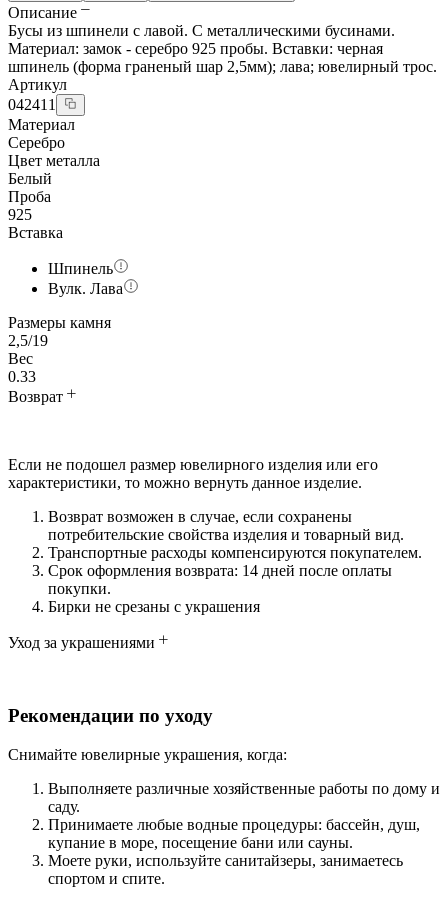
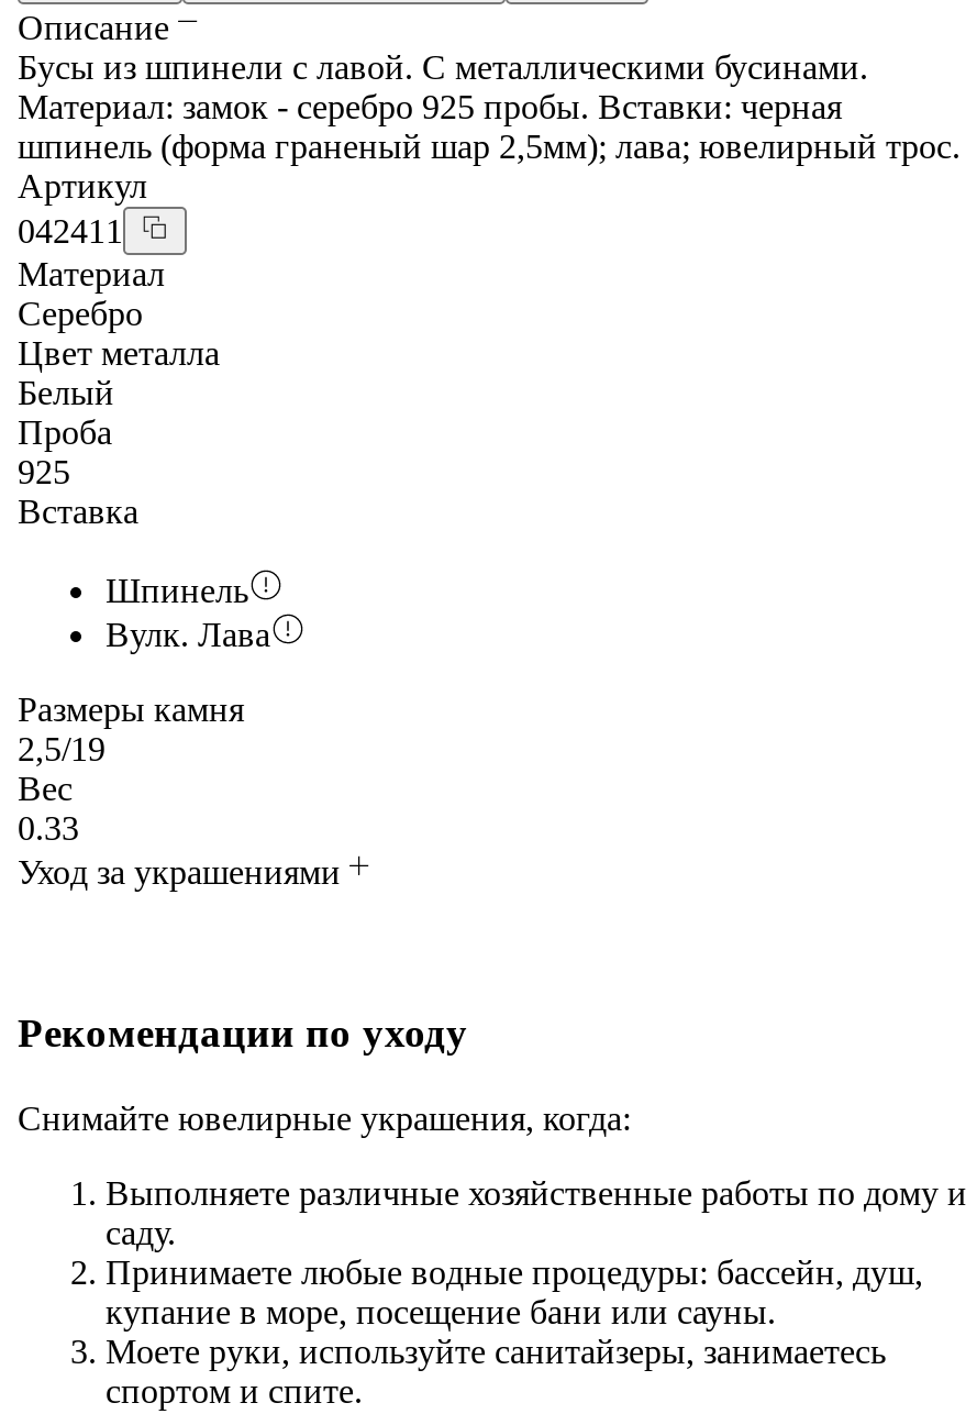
- Возврат

- Если не подошел размер ювелирного изделия или его
- характеристики, то можно вернуть данное изделие.
- Возврат возможен в случае, если сохранены
- потребительские свойства изделия и товарный вид.
- Транспортные расходы компенсируются покупателем.
- Срок оформления возврата: 14 дней после оплаты
- покупки.
- Бирки не срезаны с украшения
